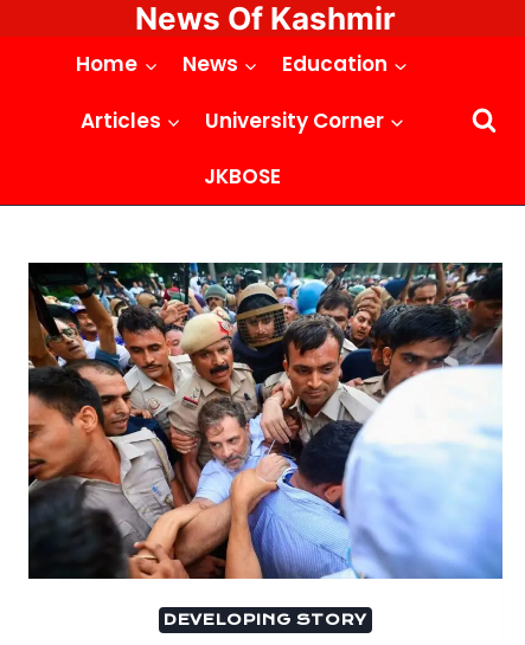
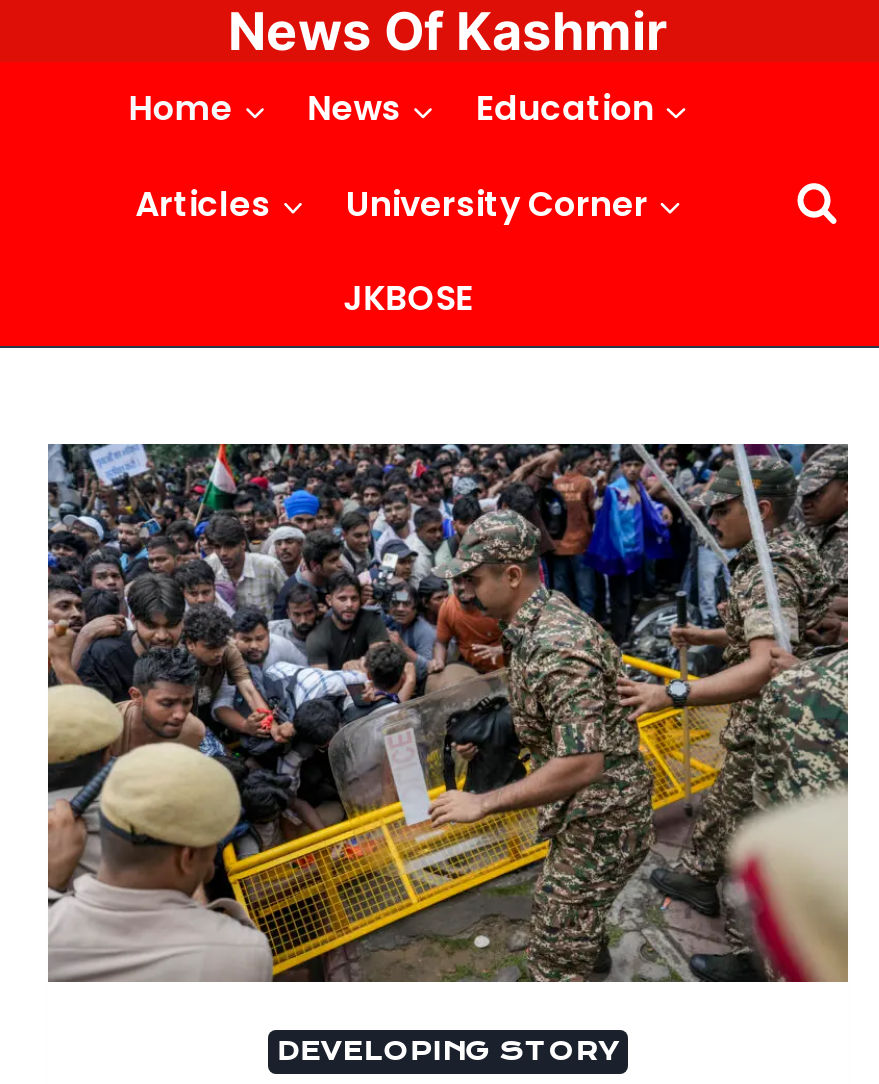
- [image]
+ [image]
